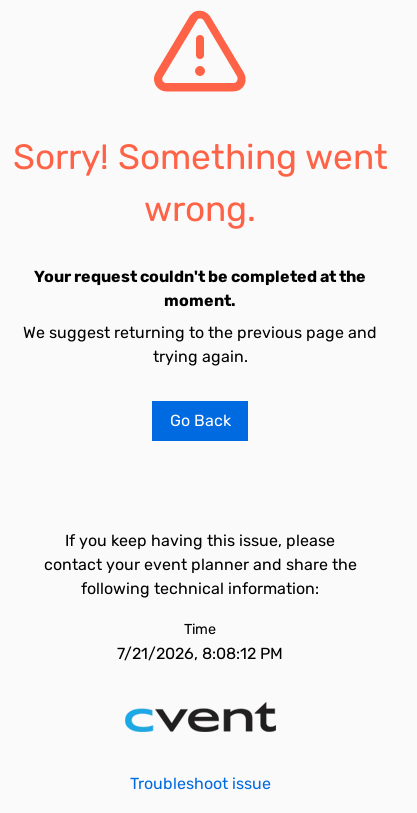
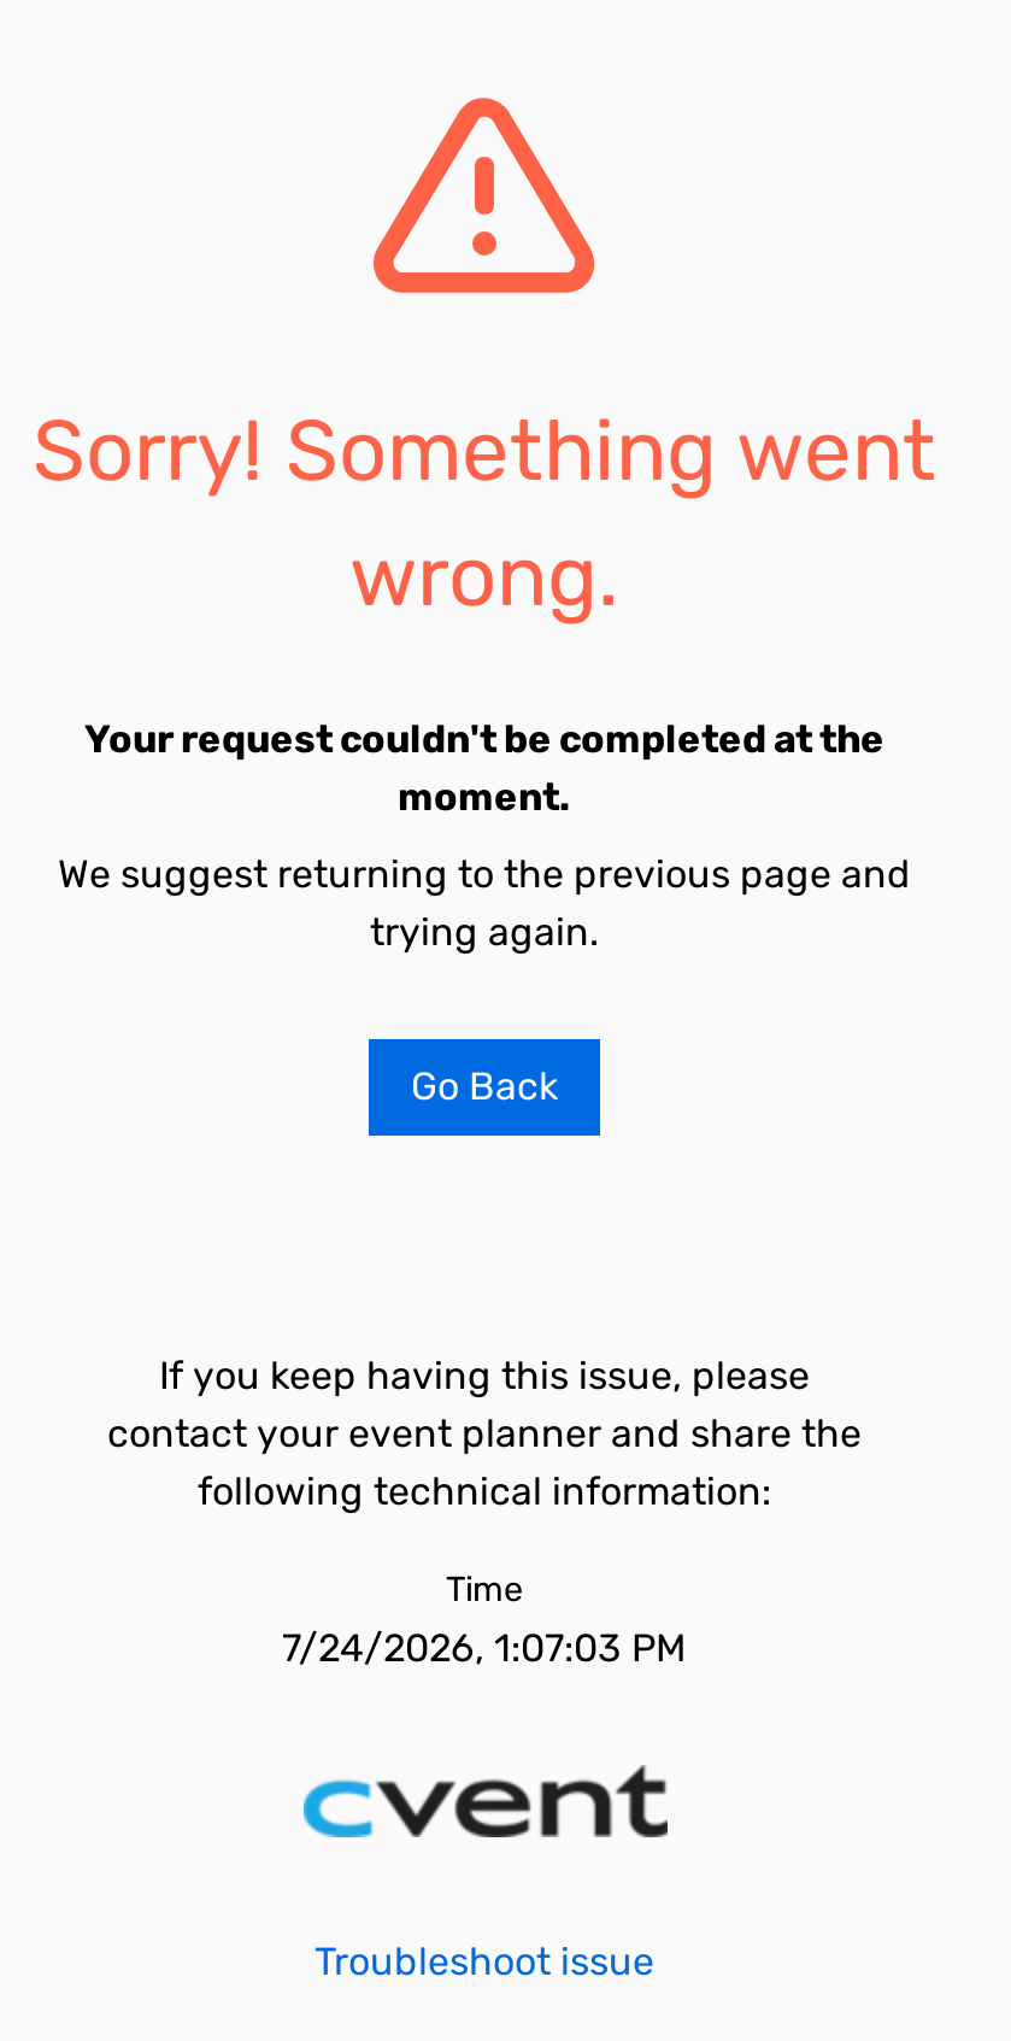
- 7/21/2026, 8:08:12 PM
+ 7/24/2026, 1:07:03 PM
